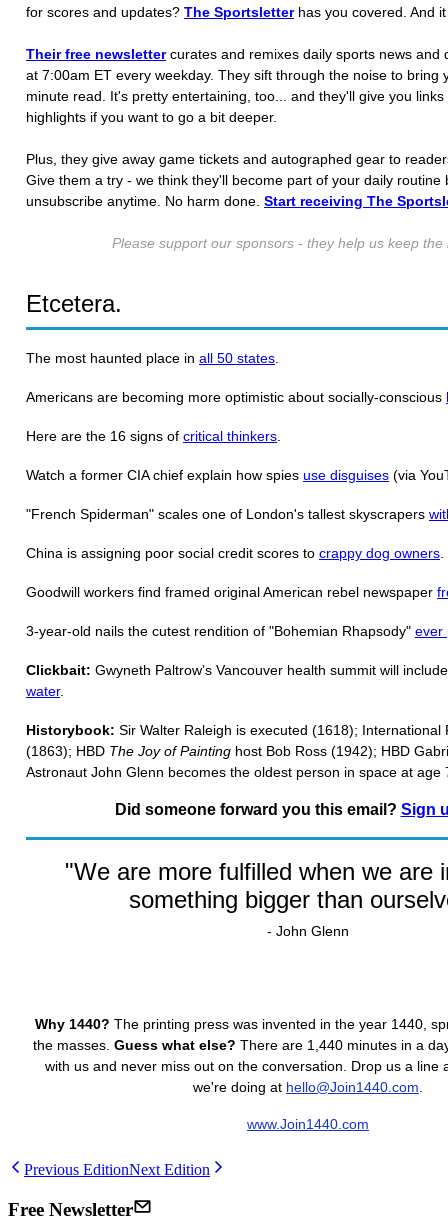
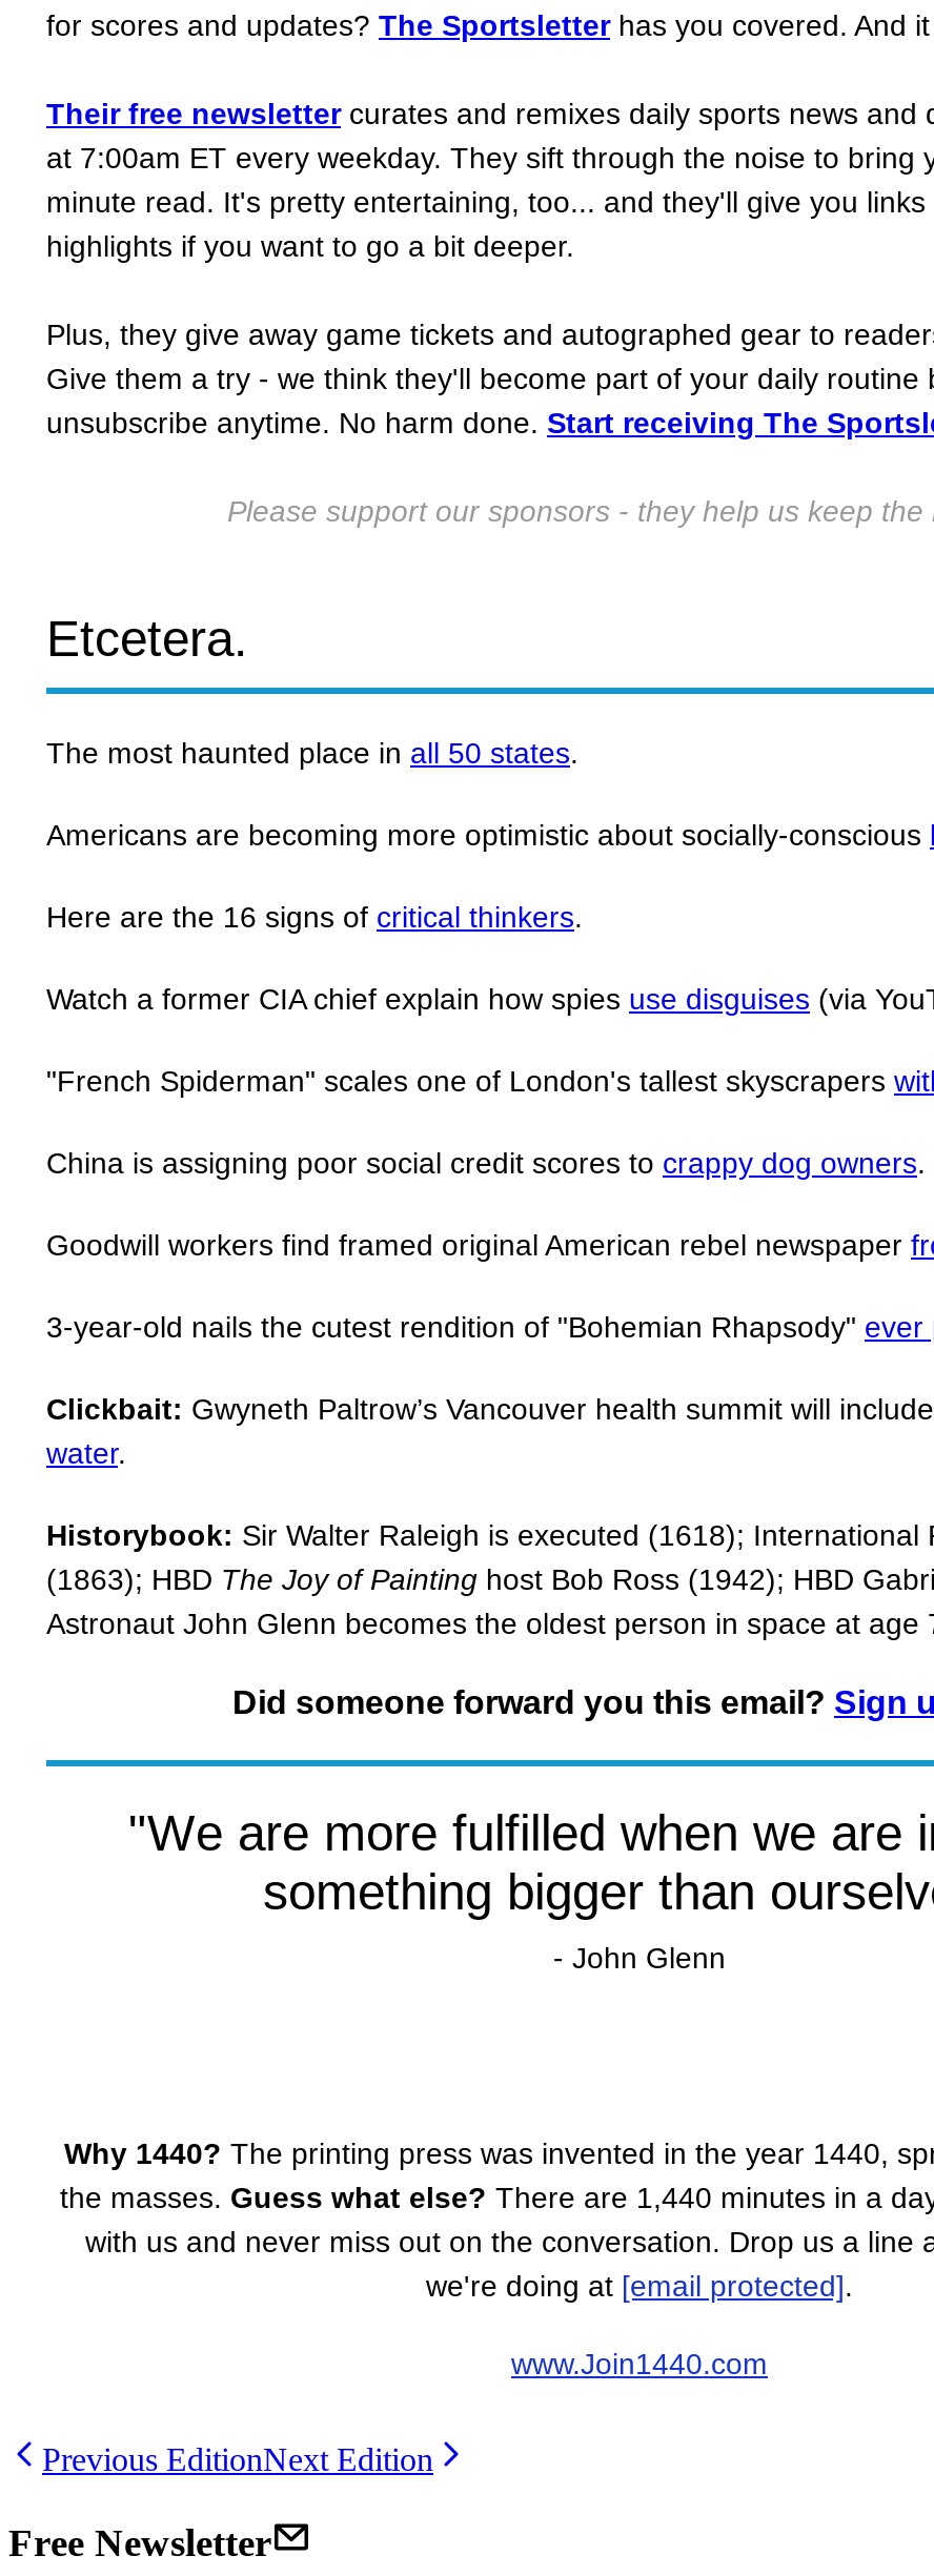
- we're doing at hello@Join1440.com.
+ we're doing at [email protected].
